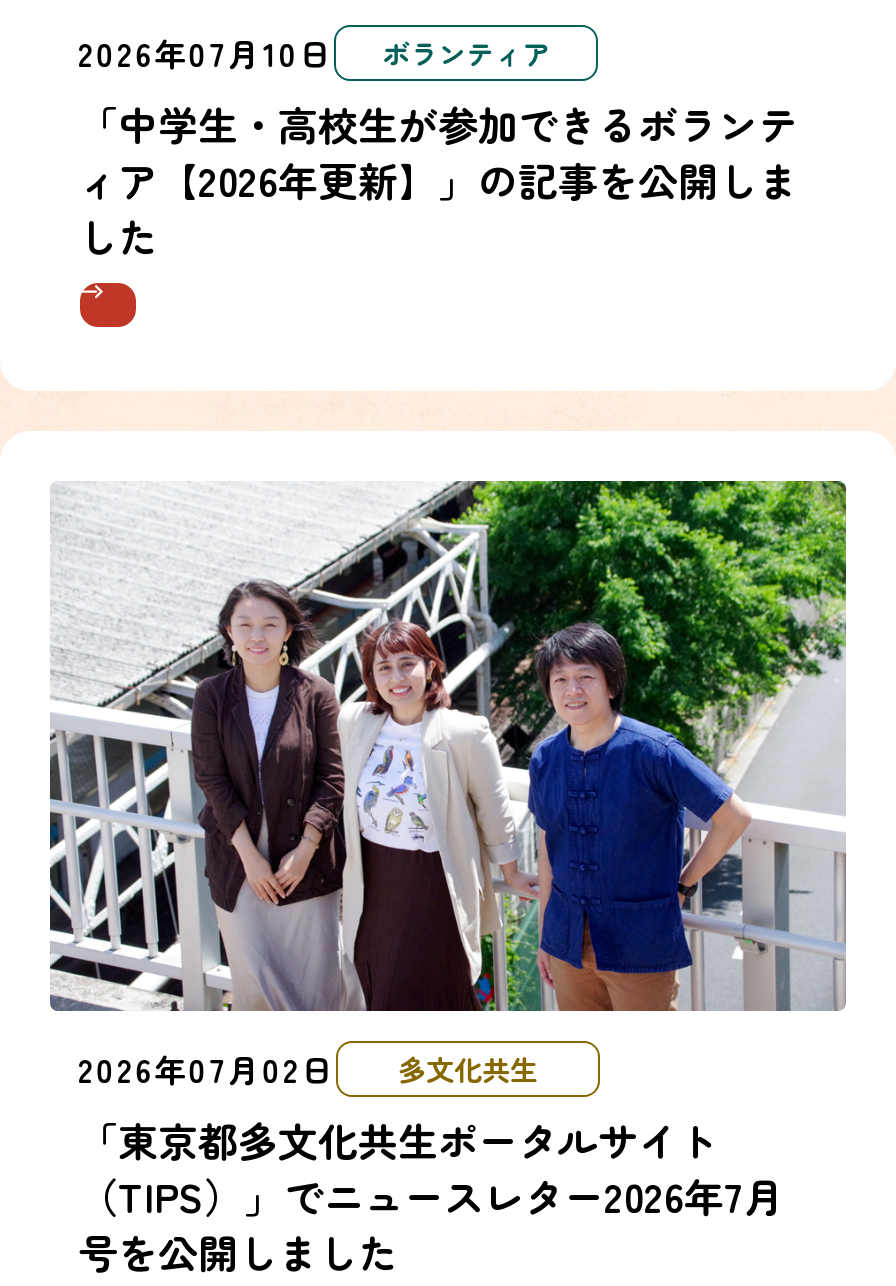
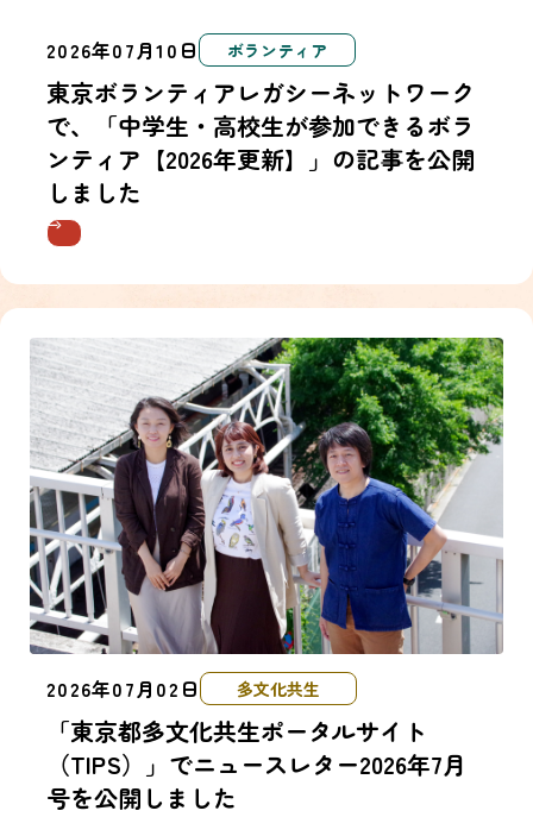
- 「中学生・高校生が参加できるボランテ
- ィア【2026年更新】」の記事を公開しま
- した
+ 東京ボランティアレガシーネットワーク
+ で、「中学生・高校生が参加できるボラ
+ ンティア【2026年更新】」の記事を公開
+ しました
